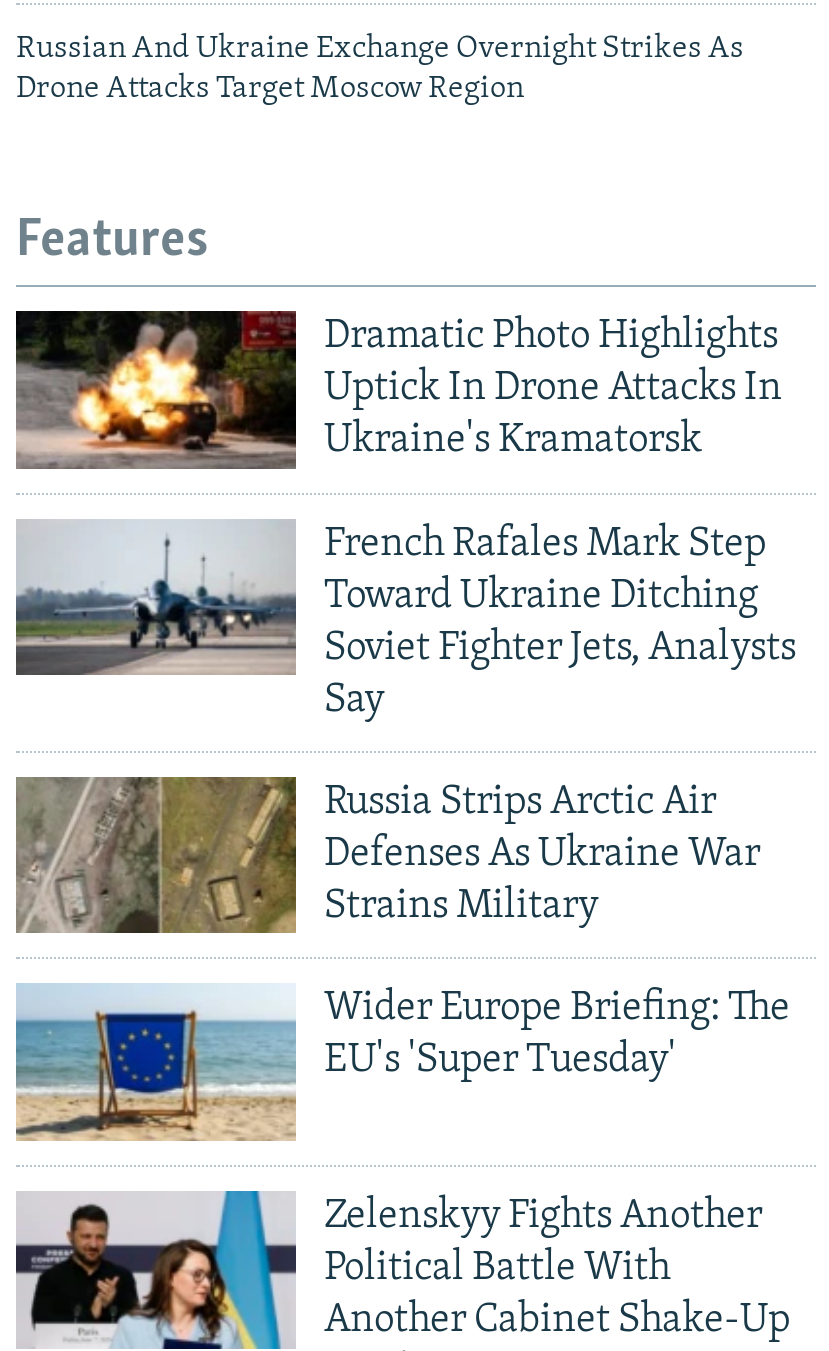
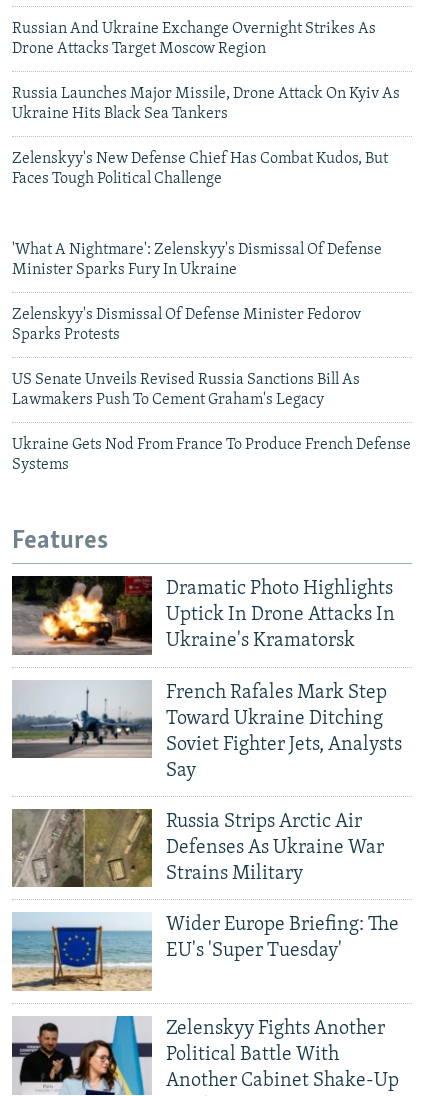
+ Russia Launches Major Missile, Drone Attack On Kyiv As
+ Ukraine Hits Black Sea Tankers
+ Zelenskyy's New Defense Chief Has Combat Kudos, But
+ Faces Tough Political Challenge

+ 'What A Nightmare': Zelenskyy's Dismissal Of Defense
+ Minister Sparks Fury In Ukraine
+ Zelenskyy's Dismissal Of Defense Minister Fedorov
+ Sparks Protests
+ US Senate Unveils Revised Russia Sanctions Bill As
+ Lawmakers Push To Cement Graham's Legacy
+ Ukraine Gets Nod From France To Produce French Defense
+ Systems
